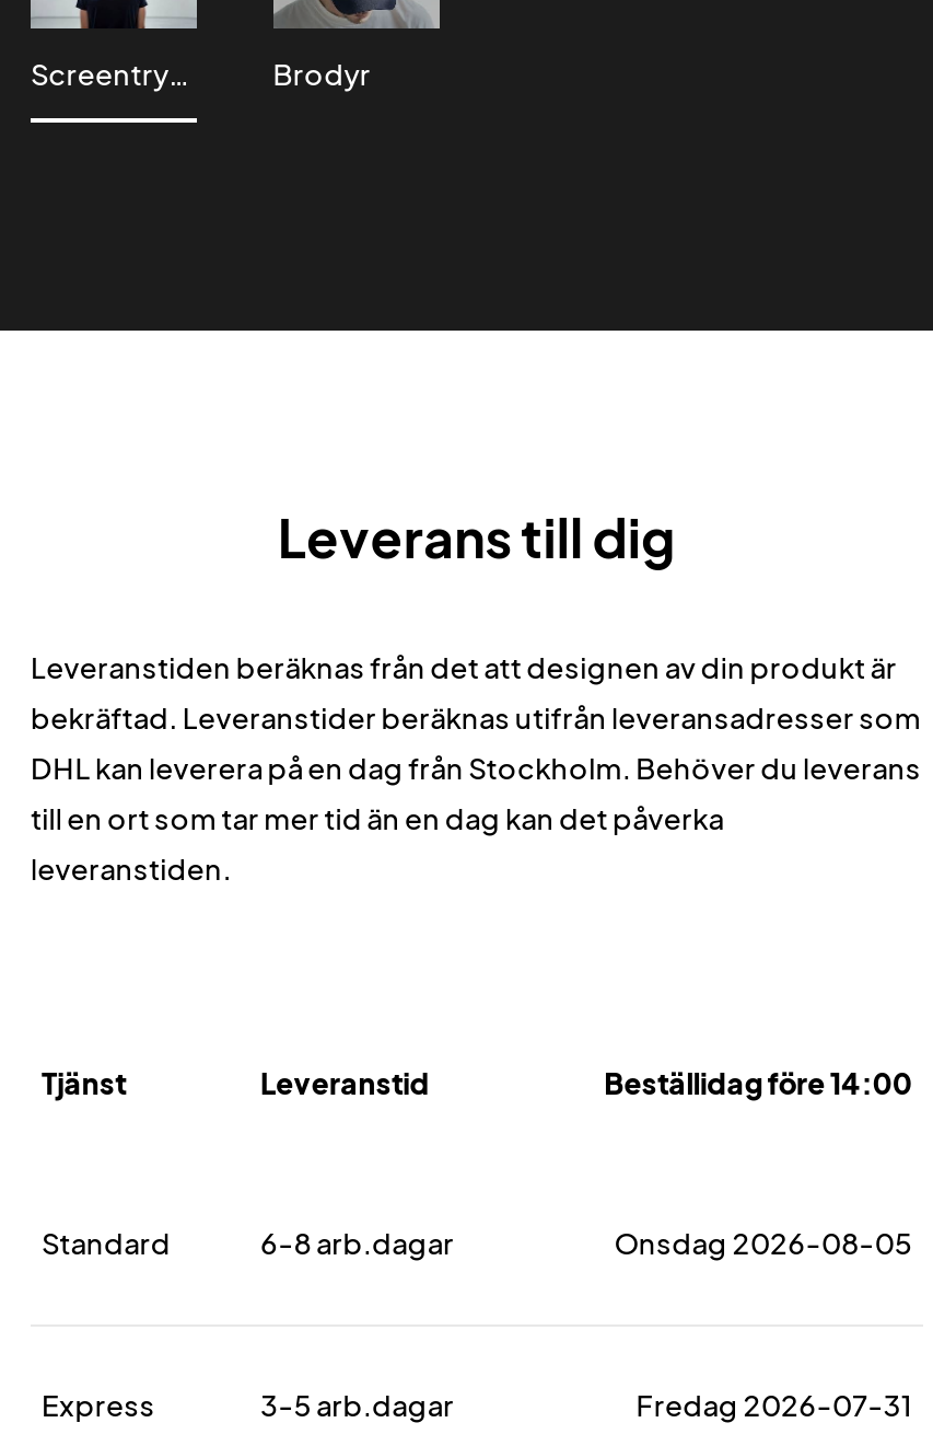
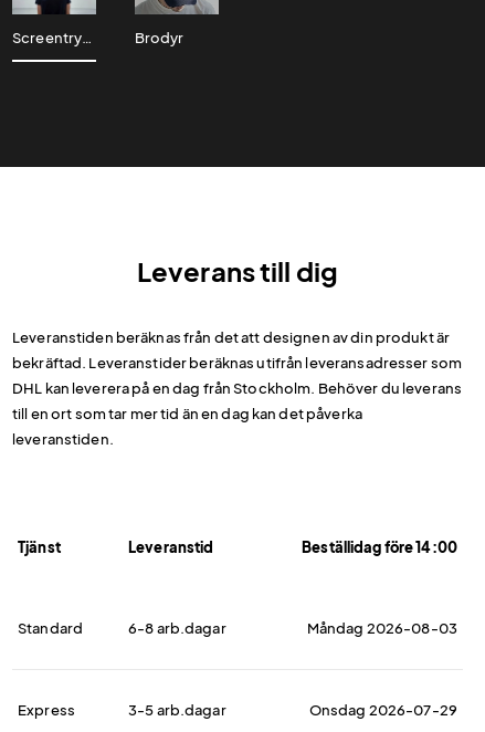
- Onsdag 2026-08-05
+ Måndag 2026-08-03

- Fredag 2026-07-31
+ Onsdag 2026-07-29
